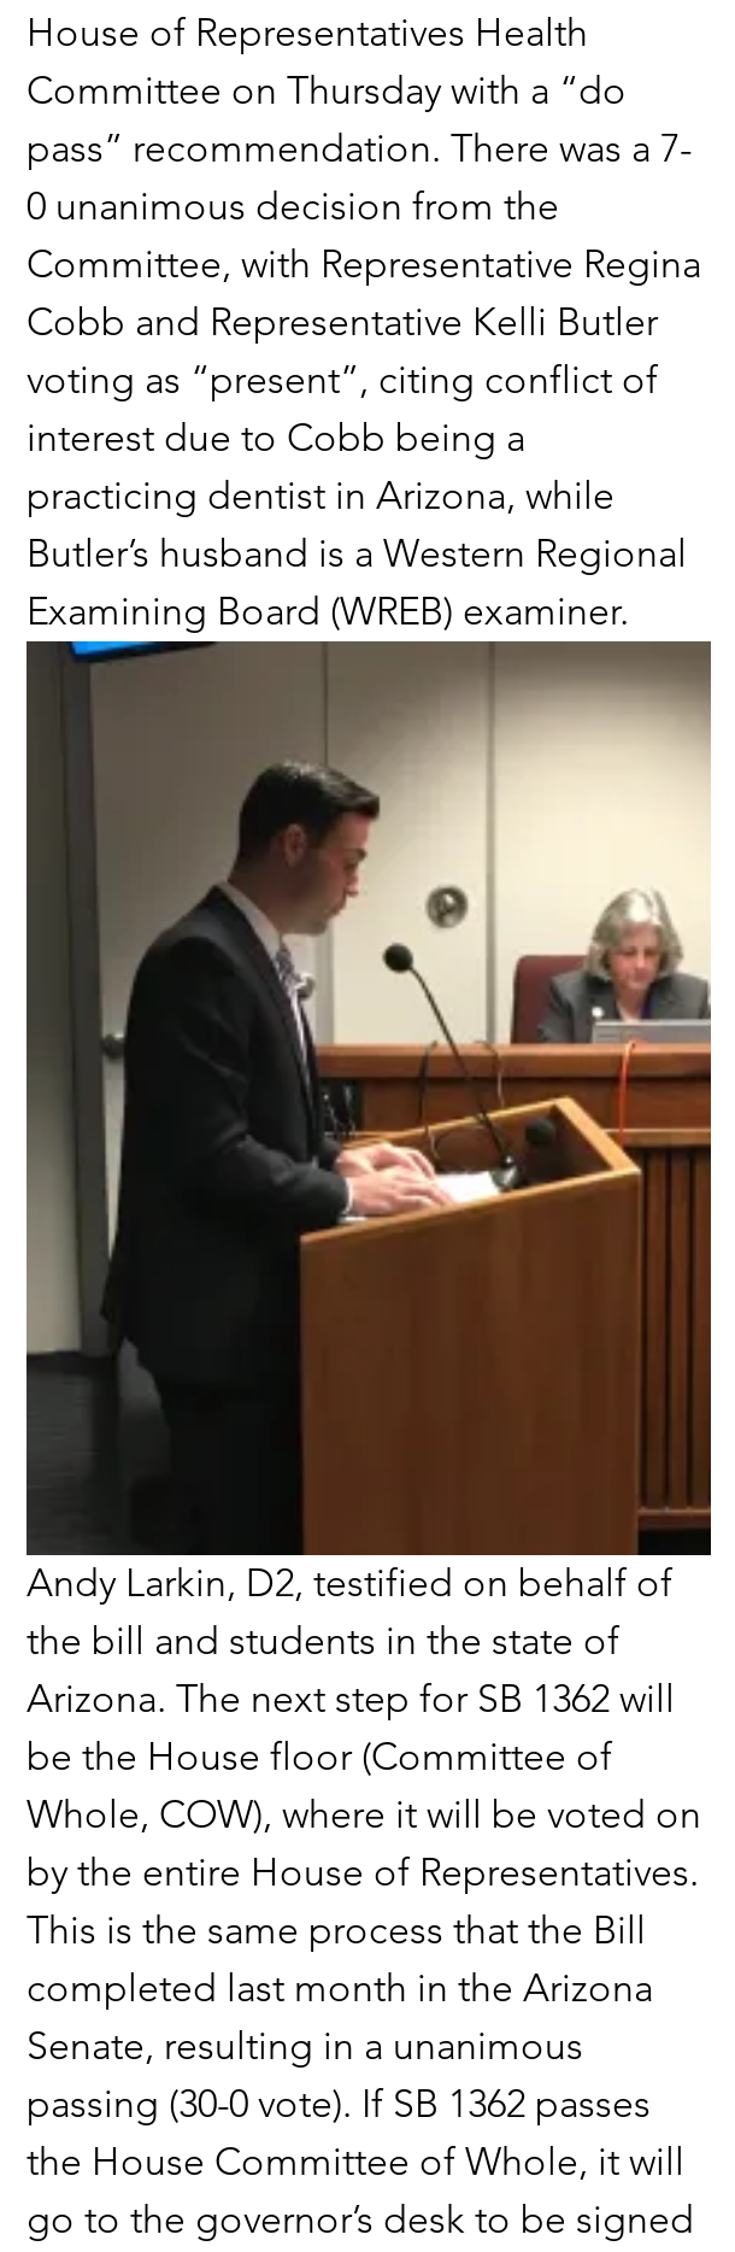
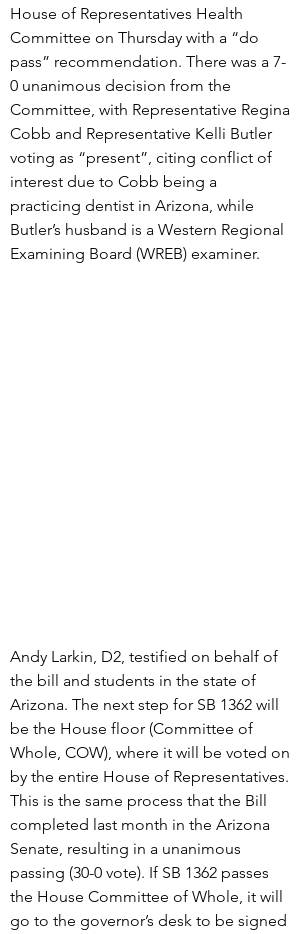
- [image]
